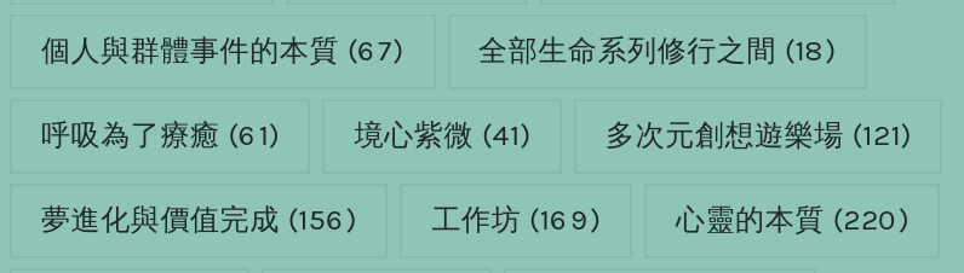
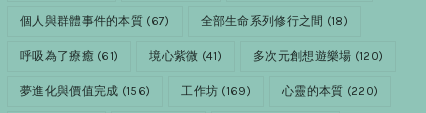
- 多次元創想遊樂場(121)
+ 多次元創想遊樂場(120)
